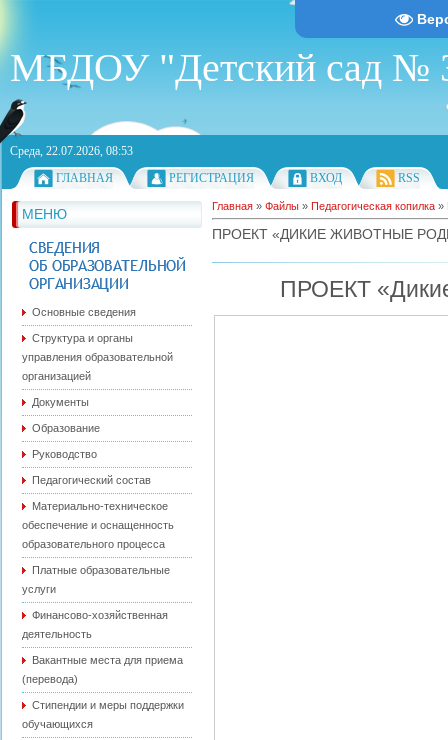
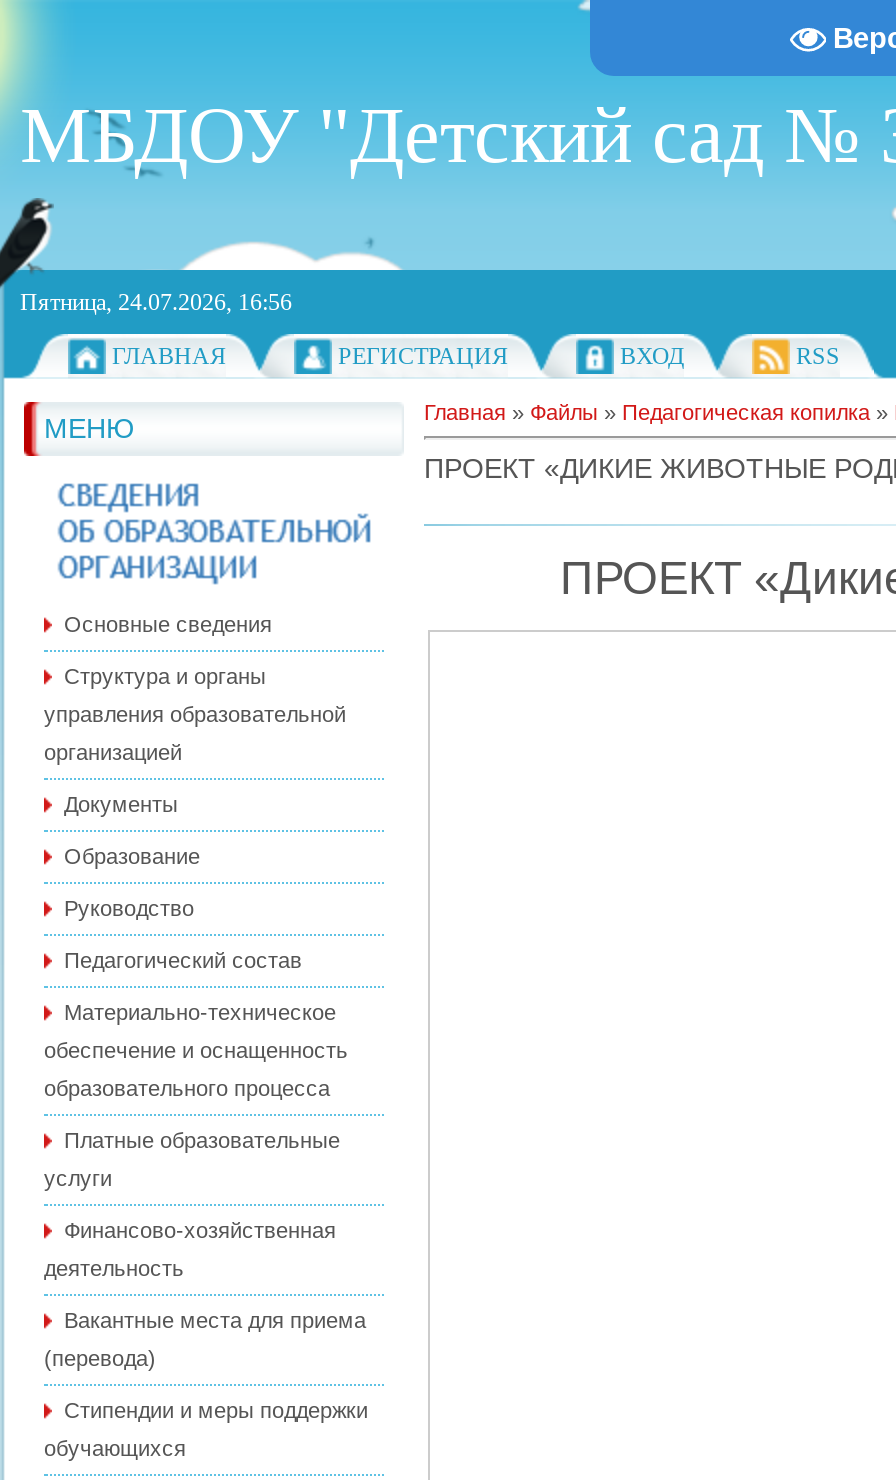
- Среда, 22.07.2026, 08:53
+ Пятница, 24.07.2026, 16:56
